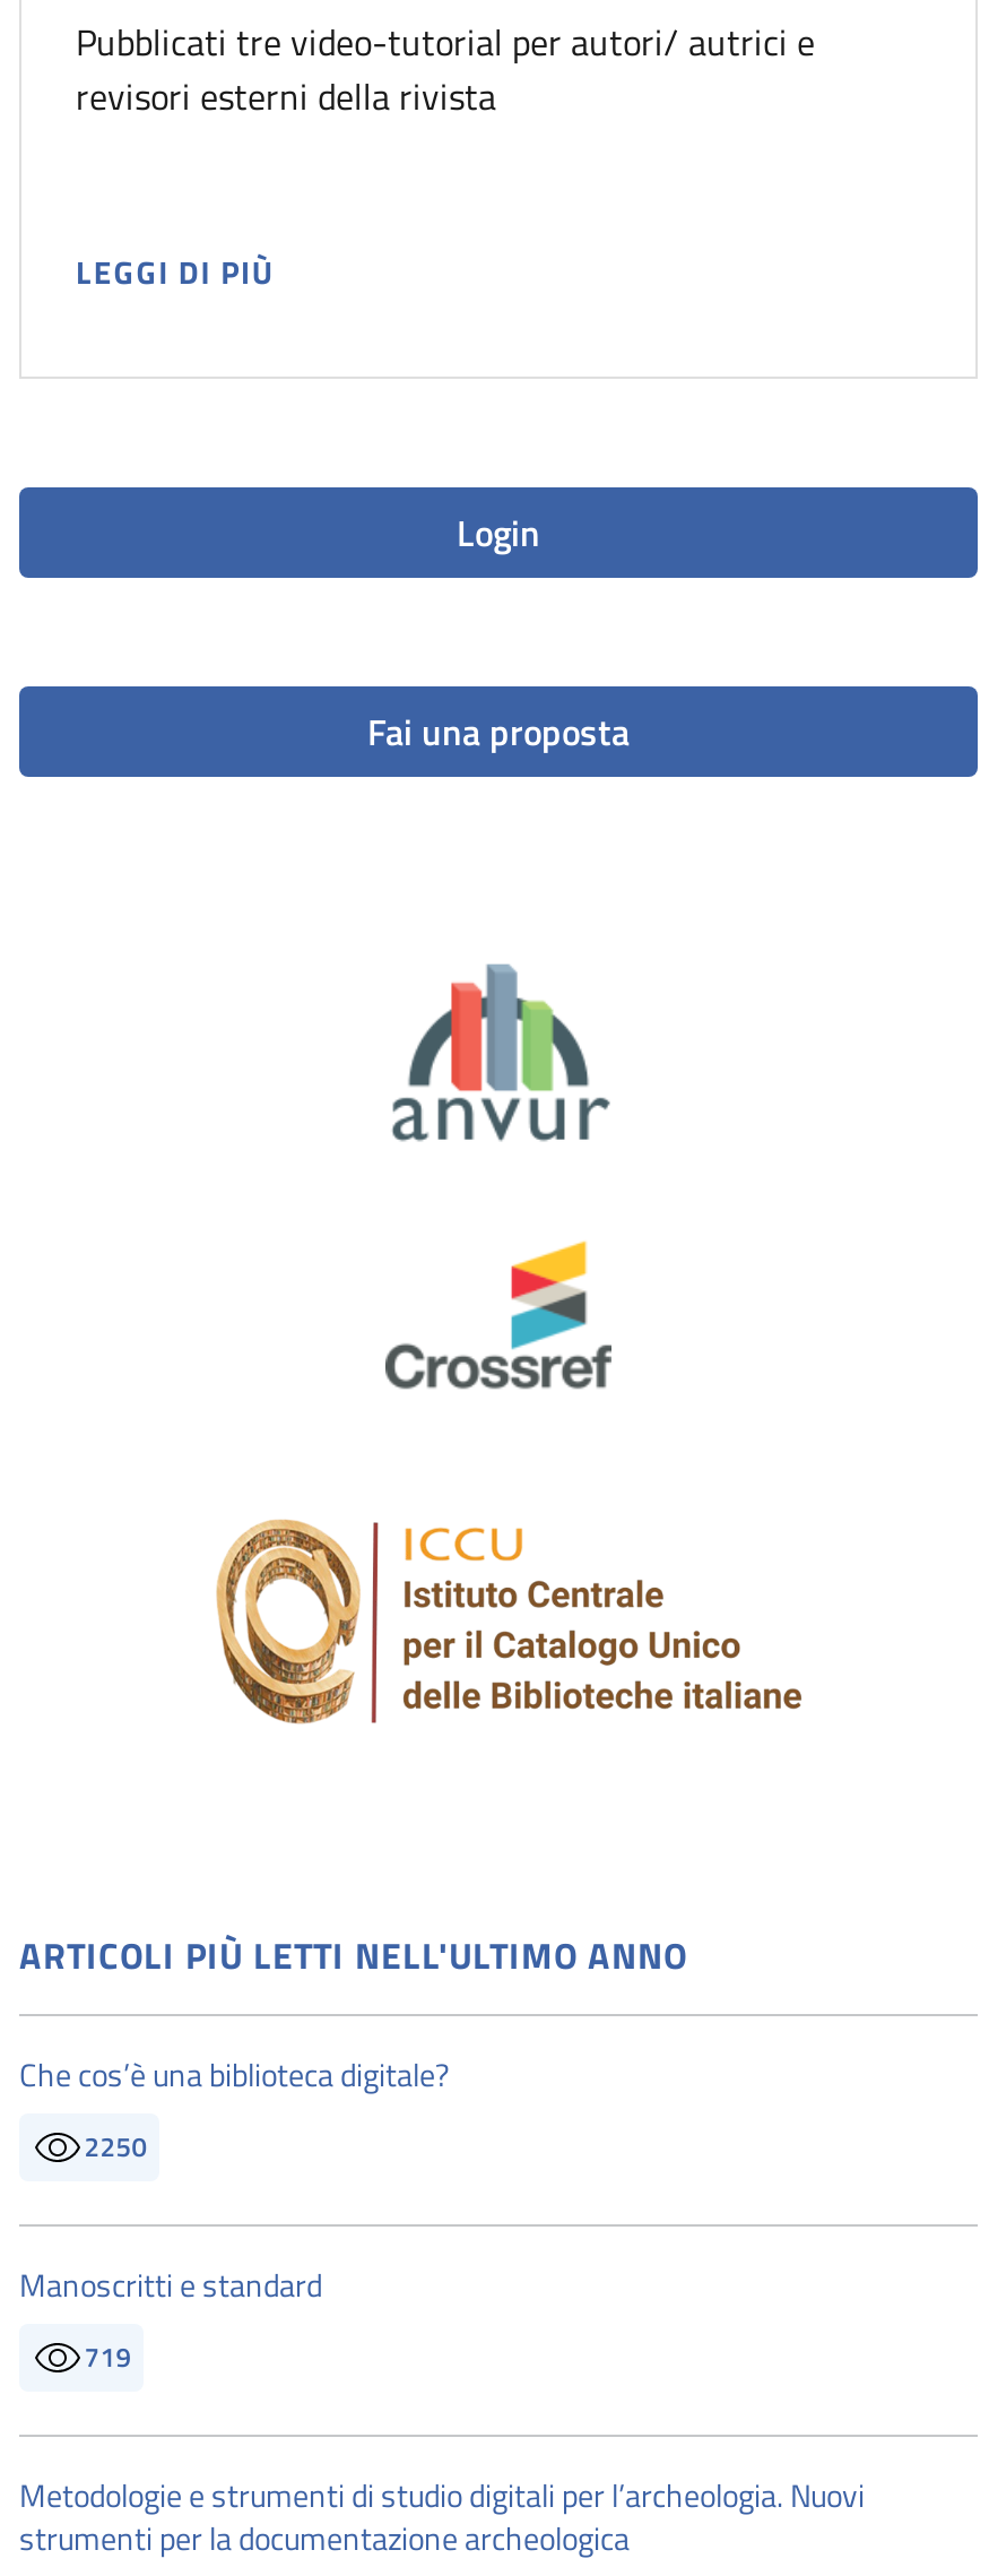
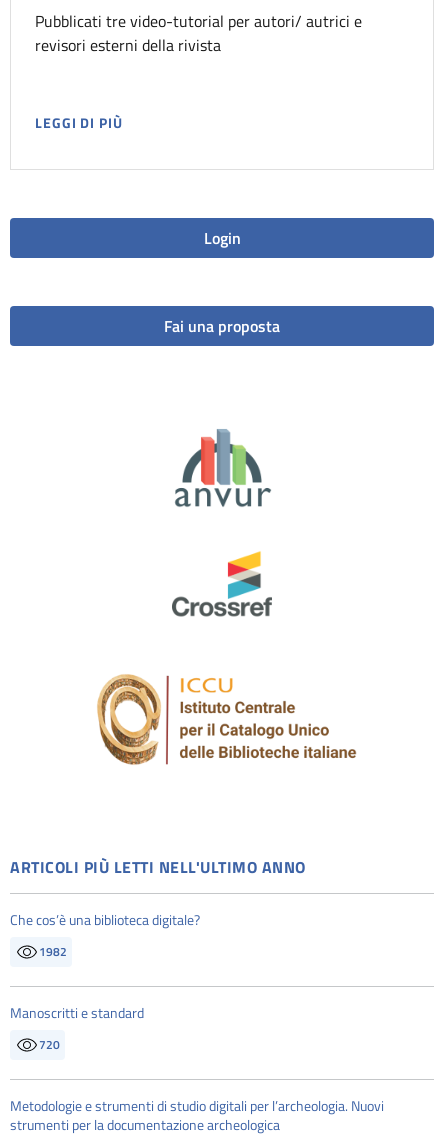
- 2250
+ 1982

- 719
+ 720
